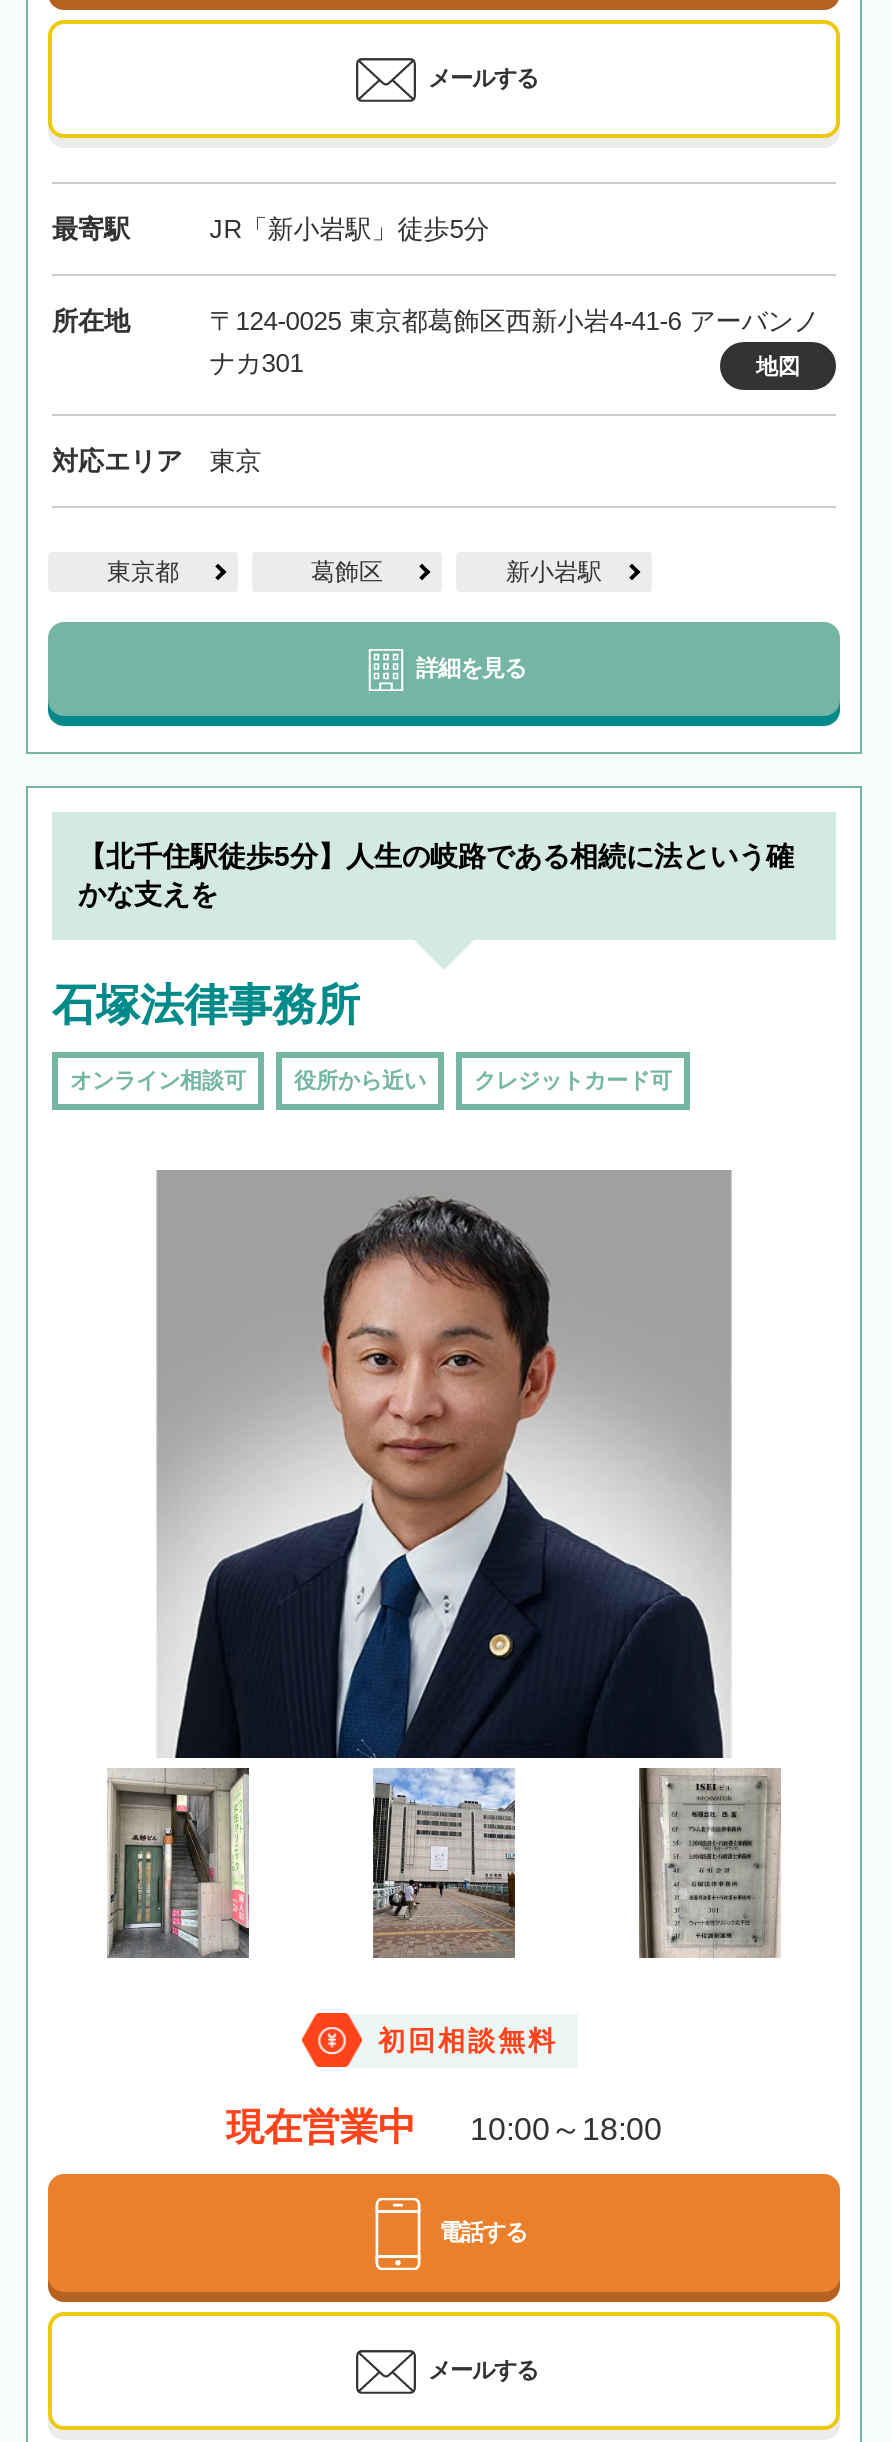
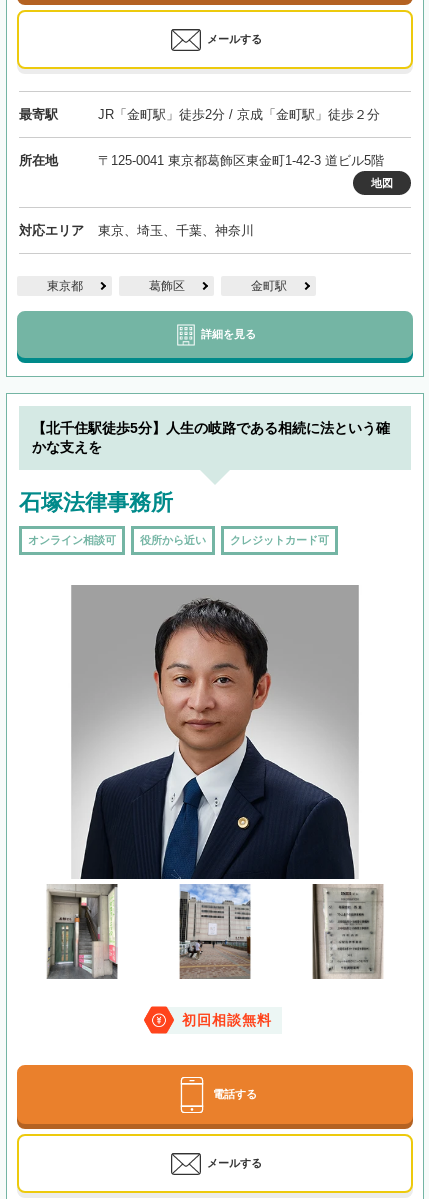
- JR「新小岩駅」徒歩5分
+ JR「金町駅」徒歩2分 / 京成「金町駅」徒歩２分

- 〒124-0025 東京都葛飾区西新小岩4-41-6 アーバンノ
- ナカ301
+ 〒125-0041 東京都葛飾区東金町1-42-3 道ビル5階

- 東京
+ 東京、埼玉、千葉、神奈川

- 新小岩駅
+ 金町駅

- 現在営業中
- 10:00～18:00
